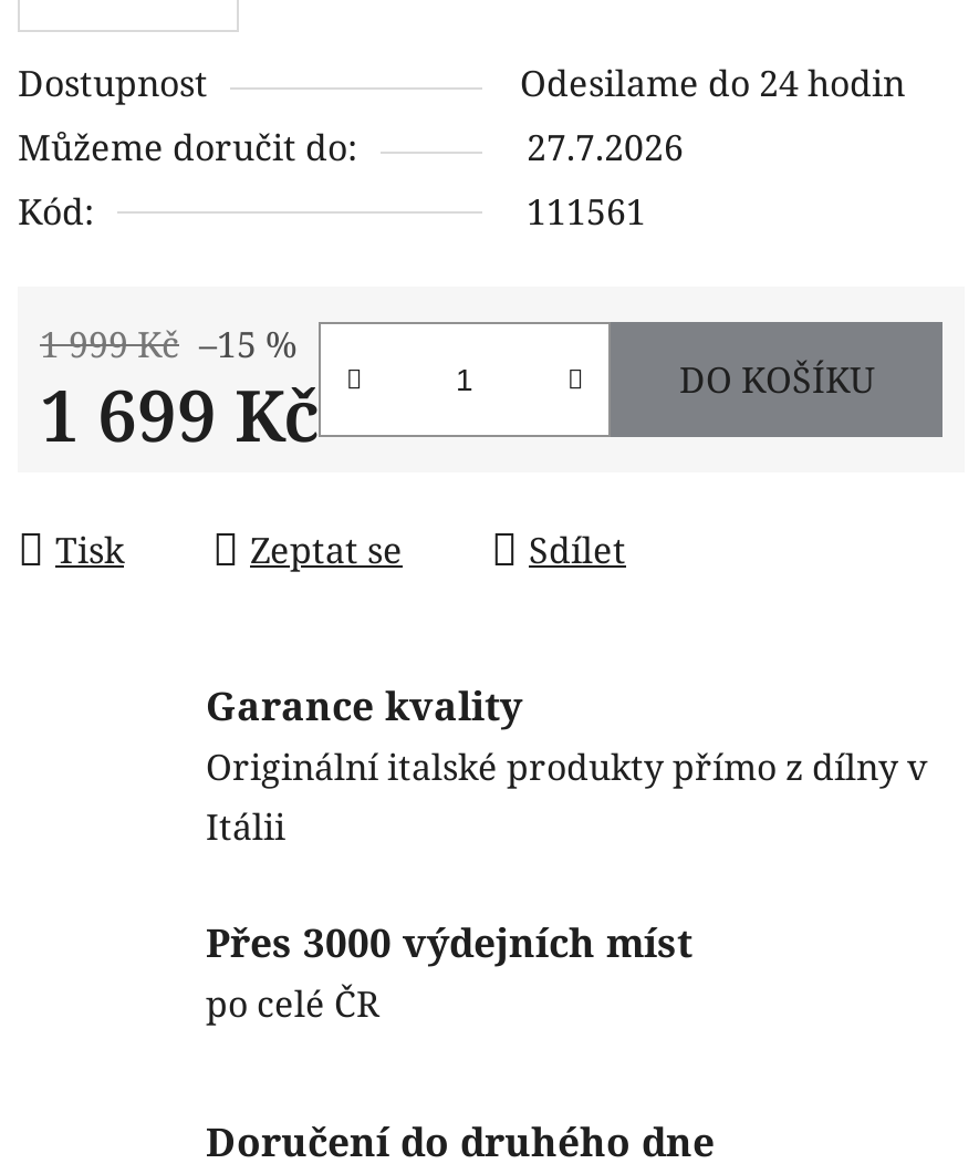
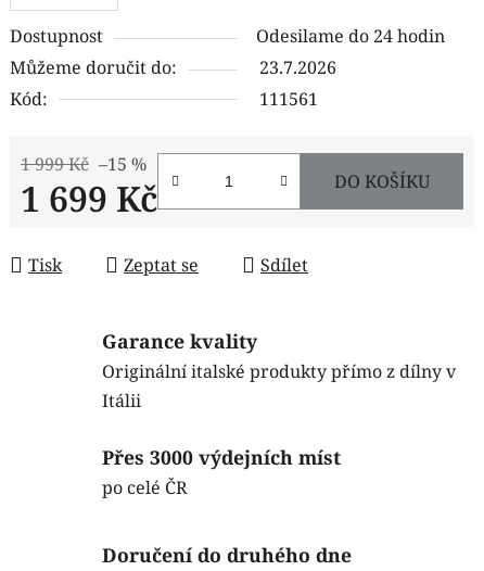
- 27.7.2026
+ 23.7.2026
